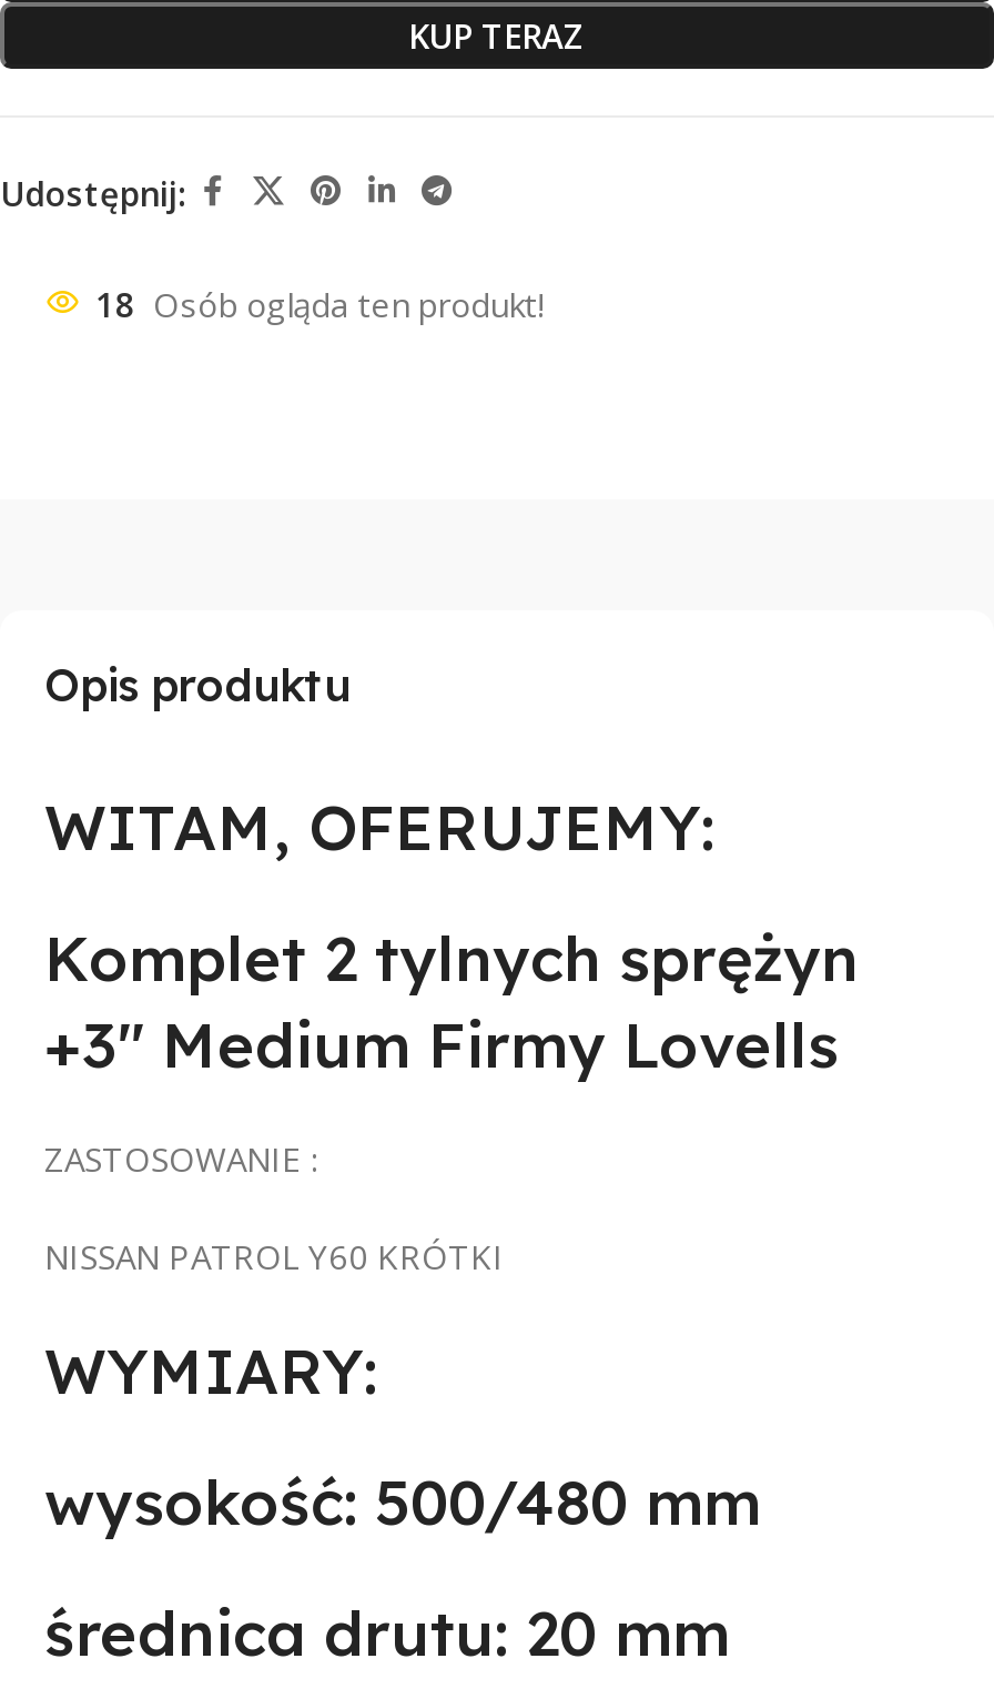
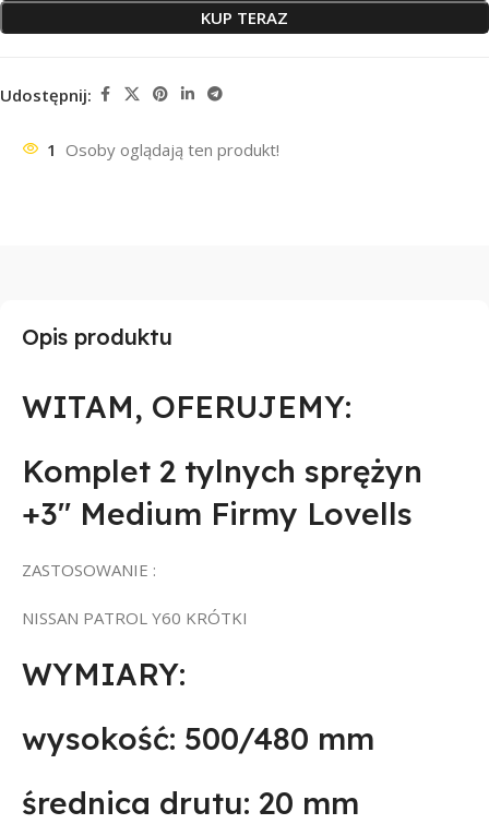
- 18 Osób ogląda ten produkt!
+ 1 Osoby oglądają ten produkt!
